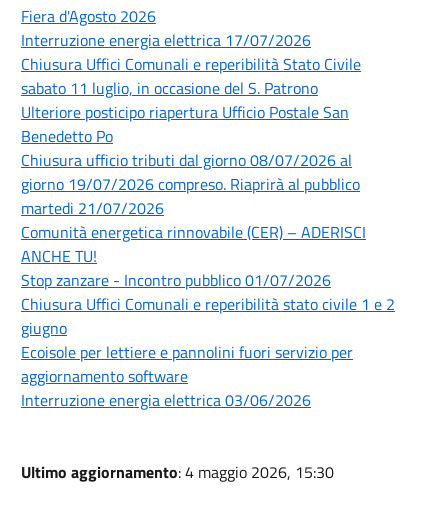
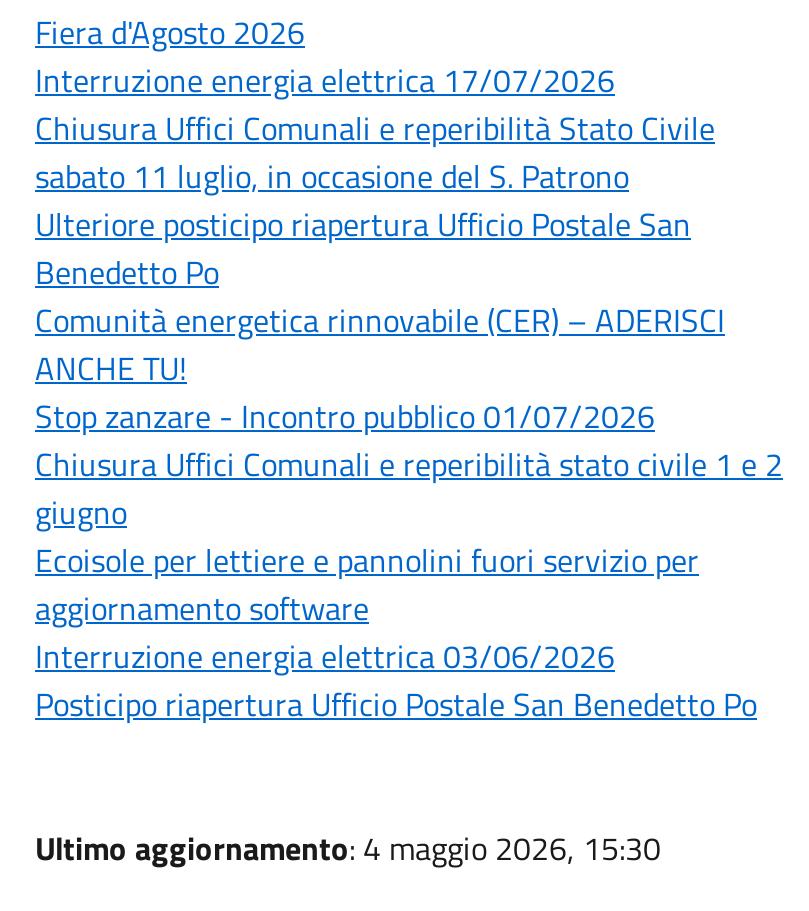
- Chiusura ufficio tributi dal giorno 08/07/2026 al
- giorno 19/07/2026 compreso. Riaprirà al pubblico
- martedi 21/07/2026

moved up: Comunità energetica rinnovabile (CER) – ADERISCI | ANCHE TU! | Stop zanzare - Incontro pubblico 01/07/2026 | Chiusura Uffici Comunali e reperibilità stato civile 1 e 2 | giugno | Ecoisole per lettiere e pannolini fuori servizio per | aggiornamento software | Interruzione energia elettrica 03/06/2026

+ Posticipo riapertura Ufficio Postale San Benedetto Po
